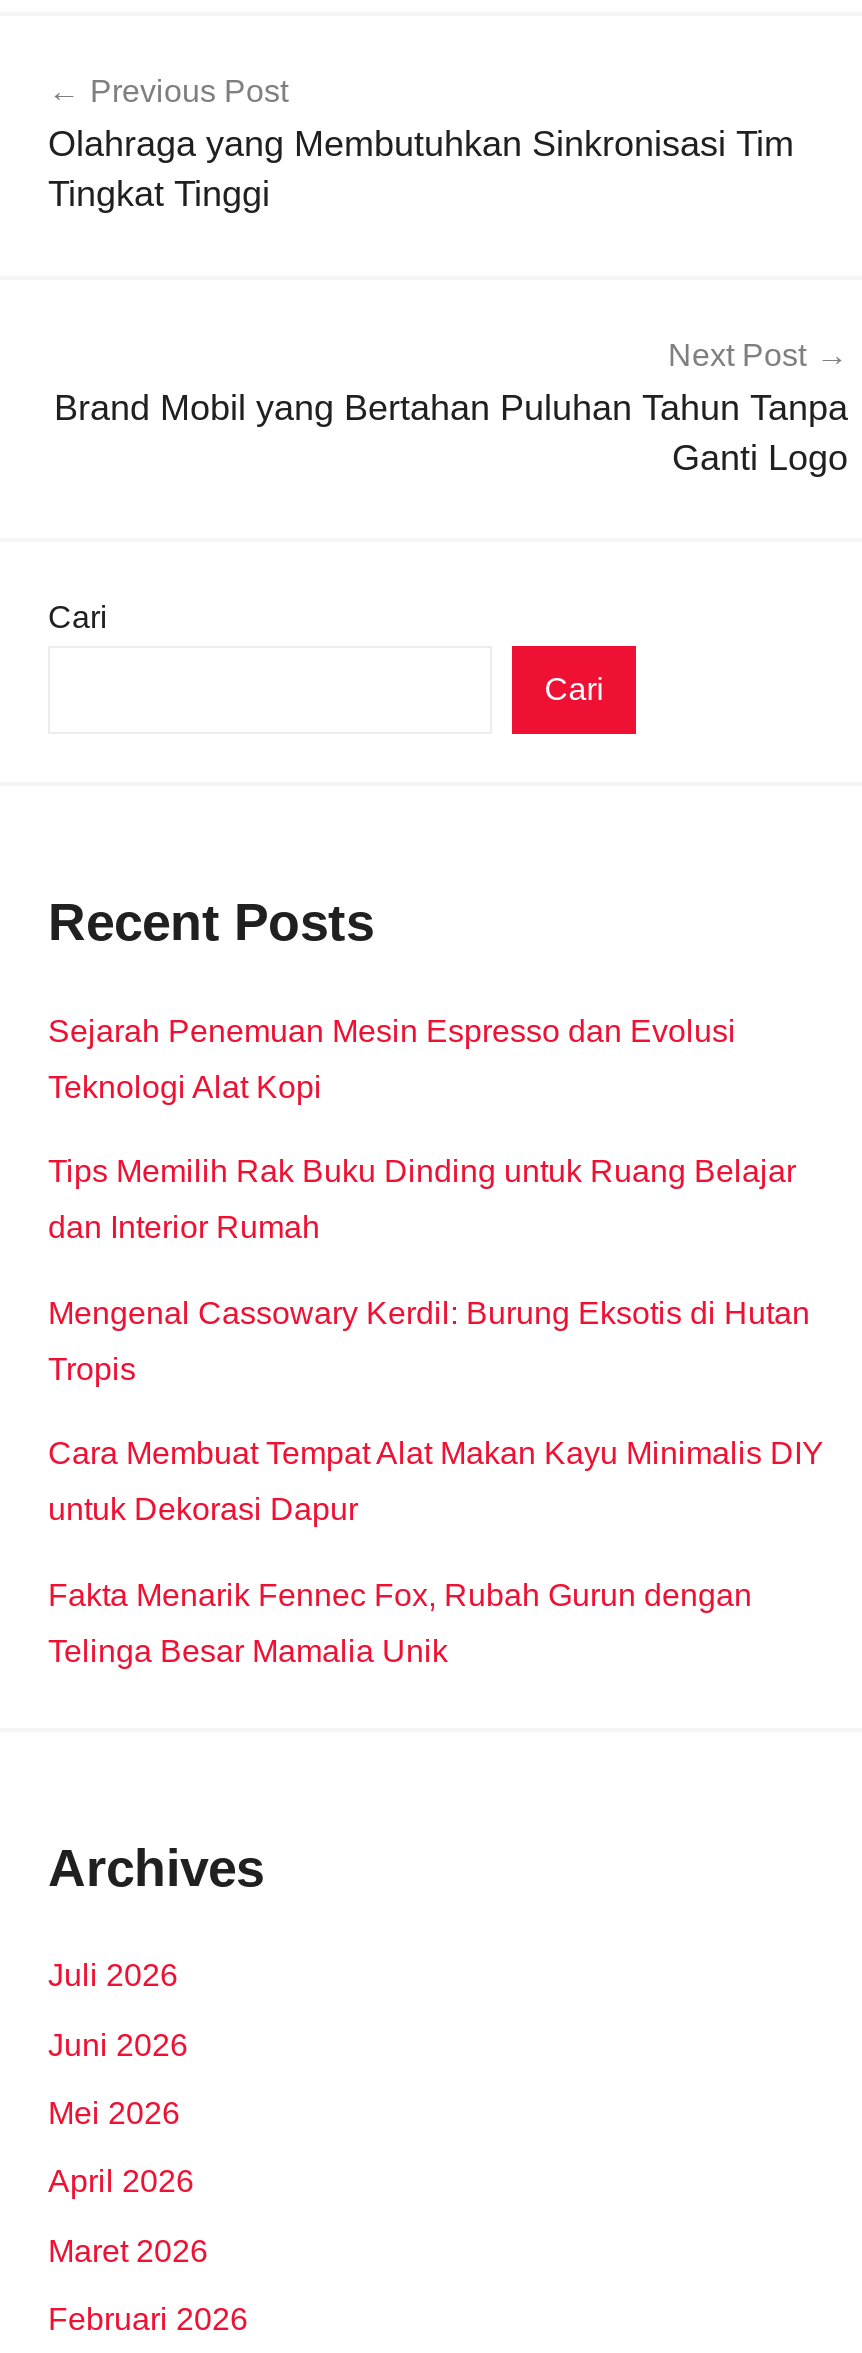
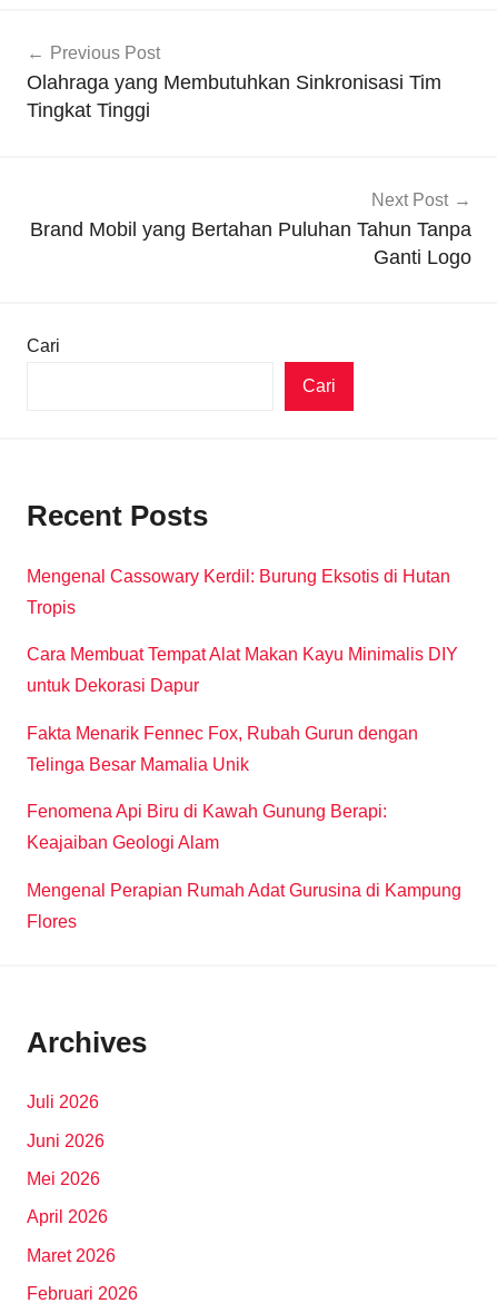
- Sejarah Penemuan Mesin Espresso dan Evolusi
- Teknologi Alat Kopi
- Tips Memilih Rak Buku Dinding untuk Ruang Belajar
- dan Interior Rumah

moved up: Mengenal Cassowary Kerdil: Burung Eksotis di Hutan | Tropis | Cara Membuat Tempat Alat Makan Kayu Minimalis DIY | untuk Dekorasi Dapur | Fakta Menarik Fennec Fox, Rubah Gurun dengan | Telinga Besar Mamalia Unik

+ Fenomena Api Biru di Kawah Gunung Berapi:
+ Keajaiban Geologi Alam
+ Mengenal Perapian Rumah Adat Gurusina di Kampung
+ Flores
